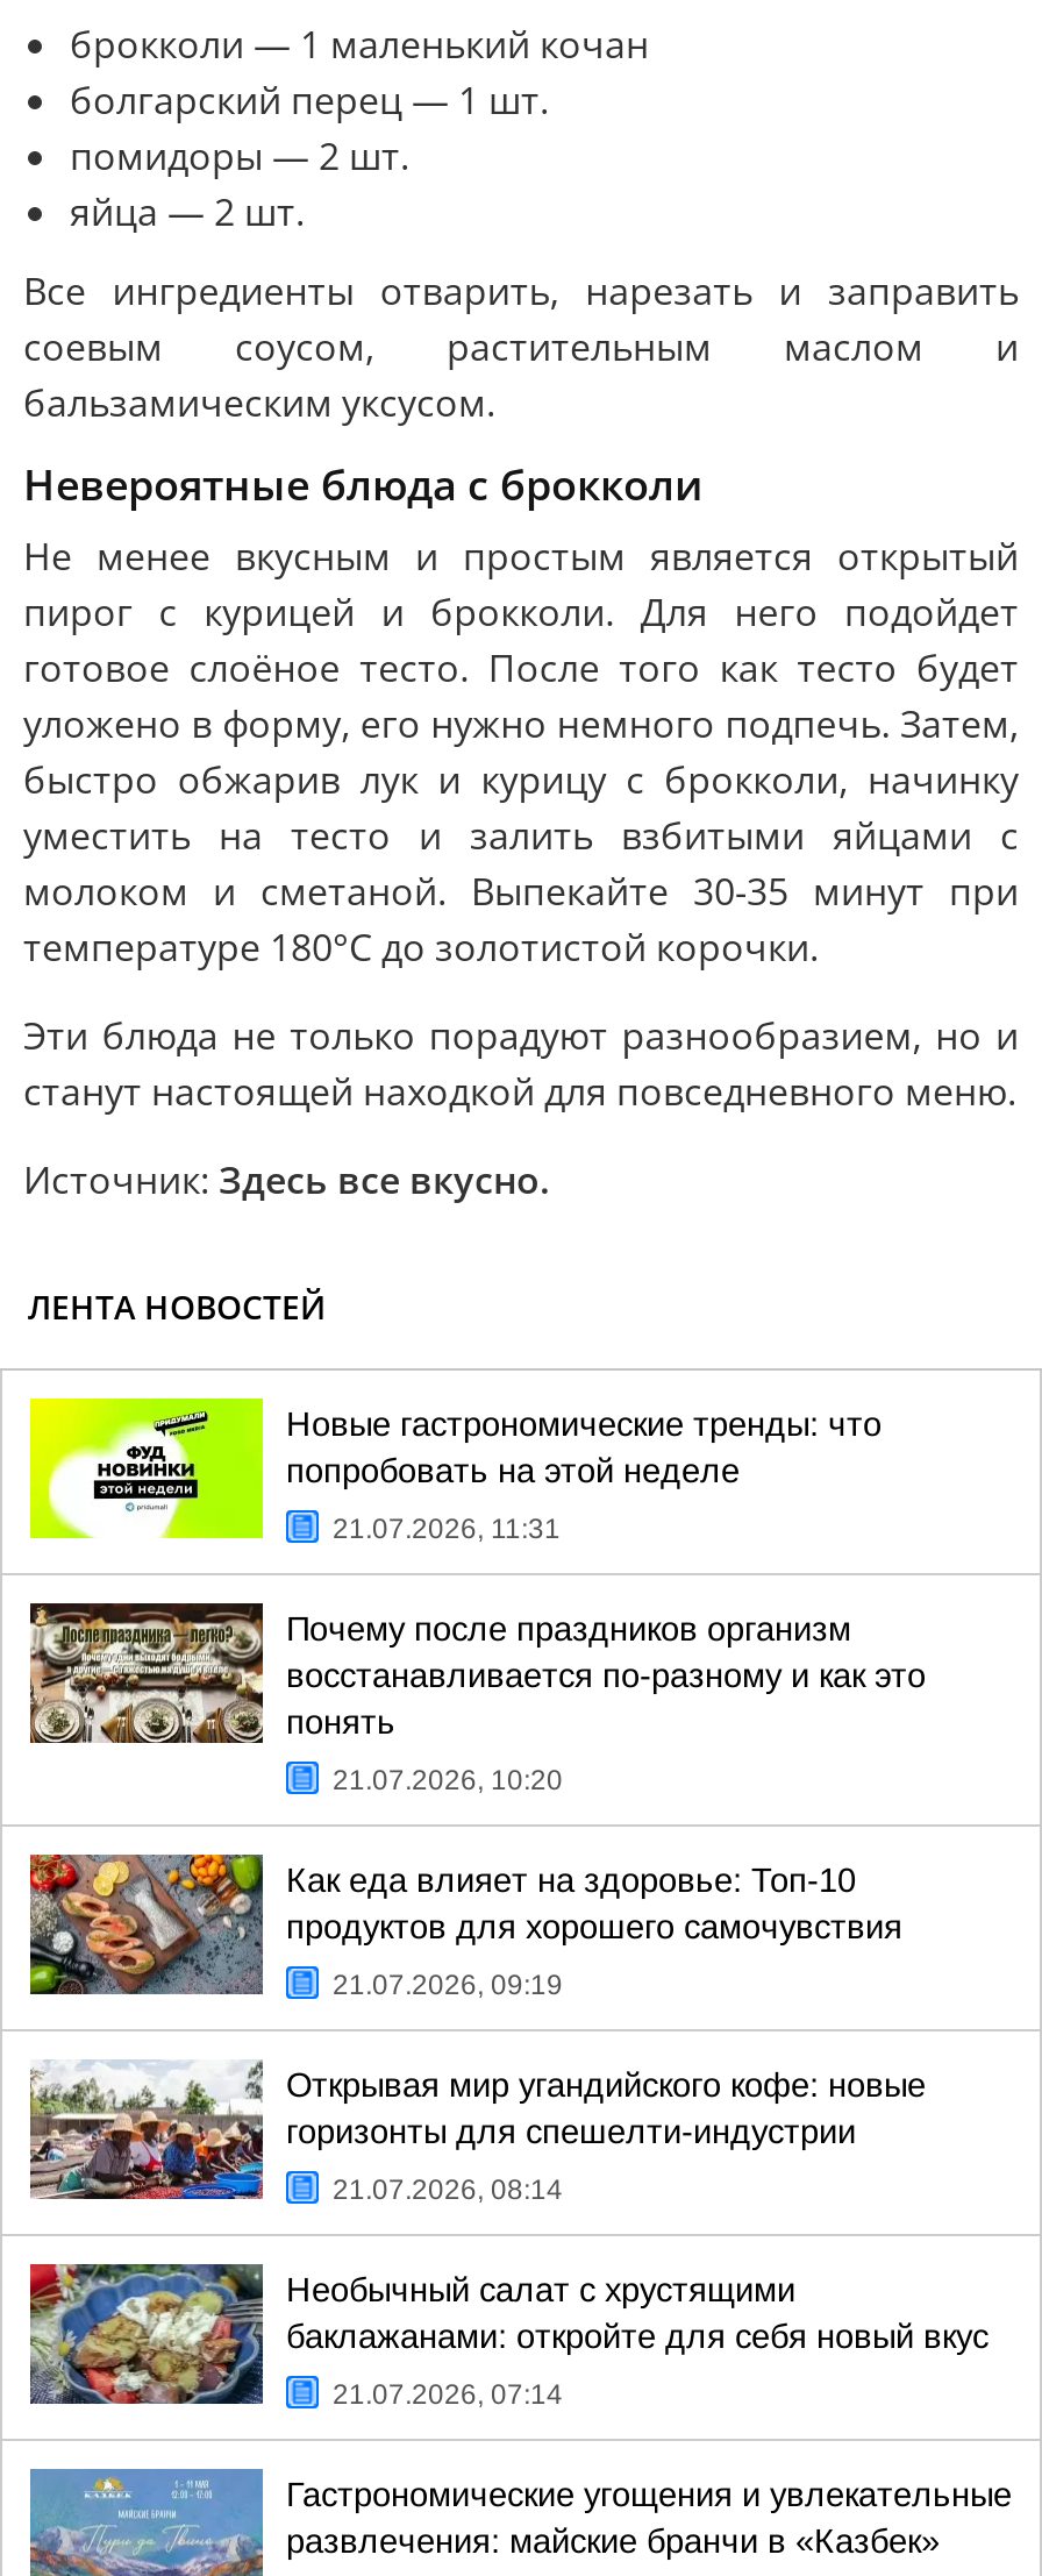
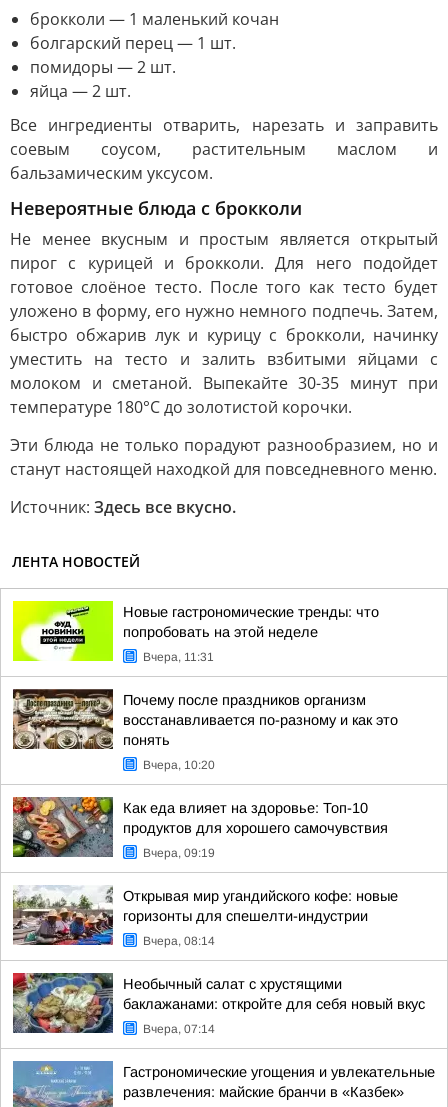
- 21.07.2026, 11:31
+ Вчера, 11:31

- 21.07.2026, 10:20
+ Вчера, 10:20

- 21.07.2026, 09:19
+ Вчера, 09:19

- 21.07.2026, 08:14
+ Вчера, 08:14

- 21.07.2026, 07:14
+ Вчера, 07:14
